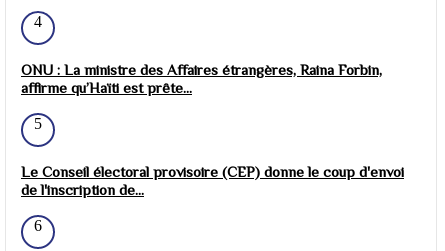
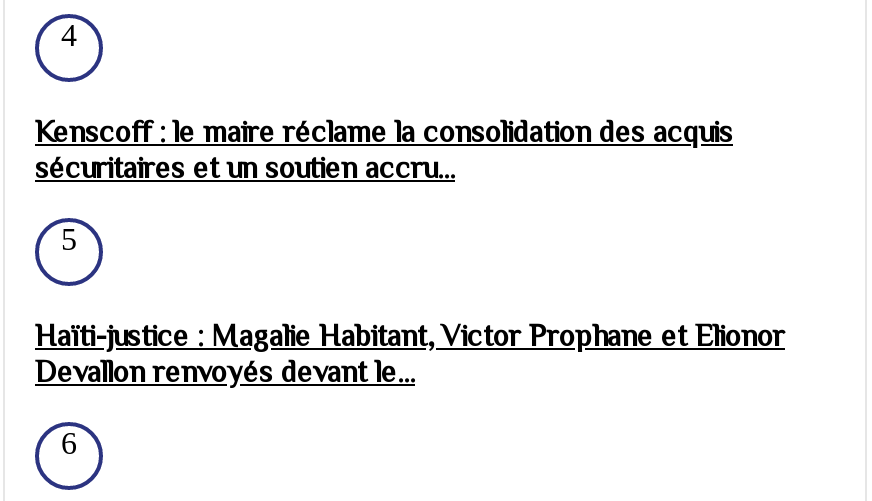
- ONU : La ministre des Affaires étrangères, Raina Forbin,
- affirme qu’Haïti est prête...
+ Kenscoff : le maire réclame la consolidation des acquis
+ sécuritaires et un soutien accru...

- Le Conseil électoral provisoire (CEP) donne le coup d'envoi
- de l'inscription de...
+ Haïti-justice : Magalie Habitant, Victor Prophane et Elionor
+ Devallon renvoyés devant le...
